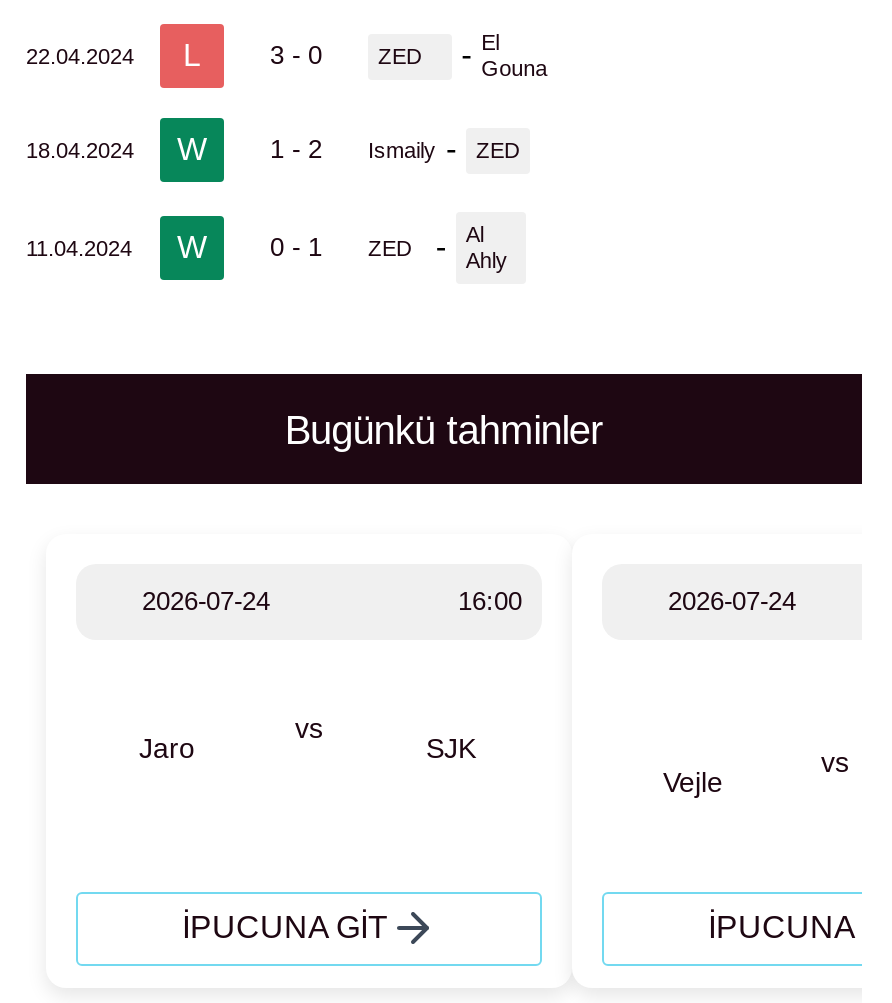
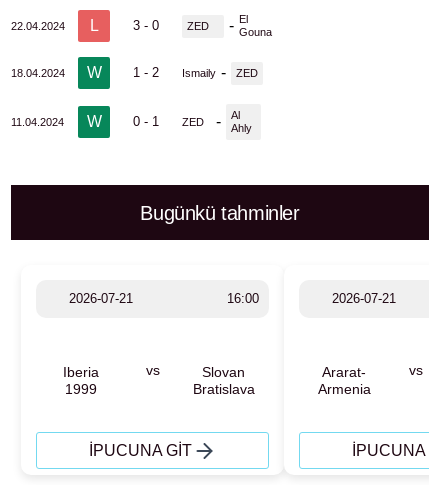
- 2026-07-24
+ 2026-07-21

- 2026-07-24
+ 2026-07-21

- Jaro
+ Iberia
+ 1999

- SJK
+ Slovan
+ Bratislava

- Vejle
+ Ararat-
+ Armenia
